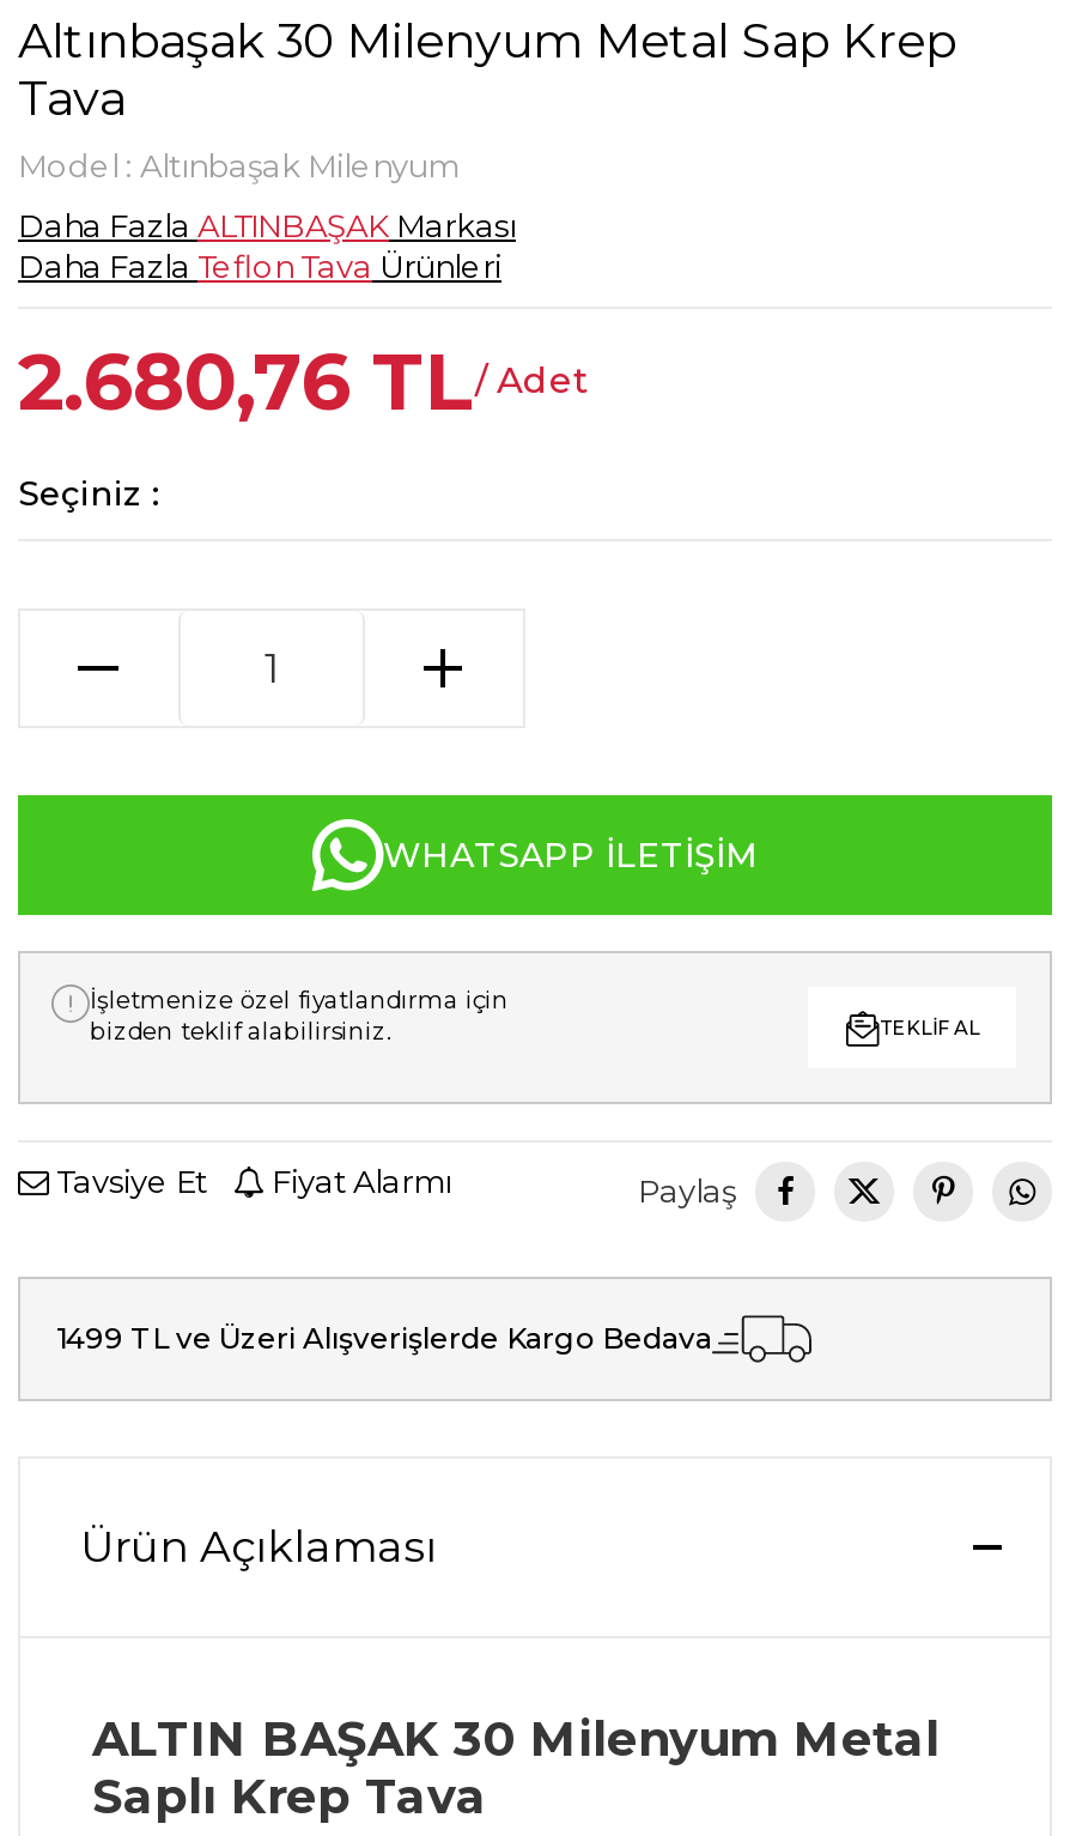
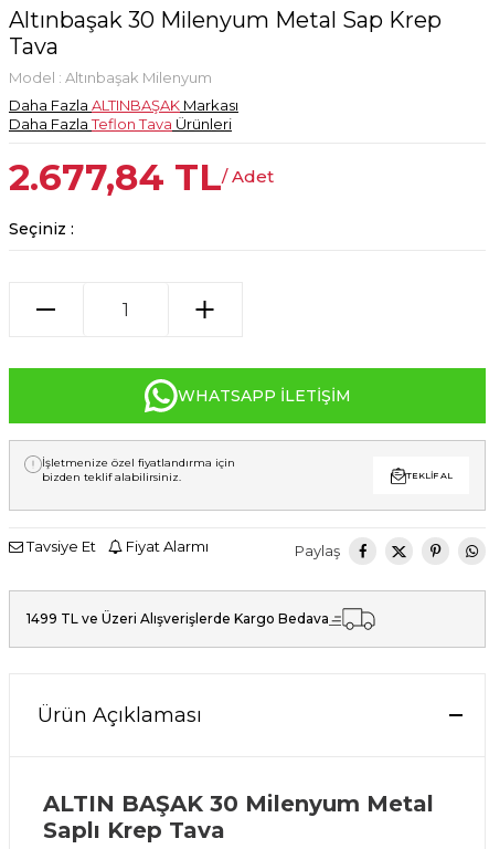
- 2.680,76 TL/ Adet
+ 2.677,84 TL/ Adet
